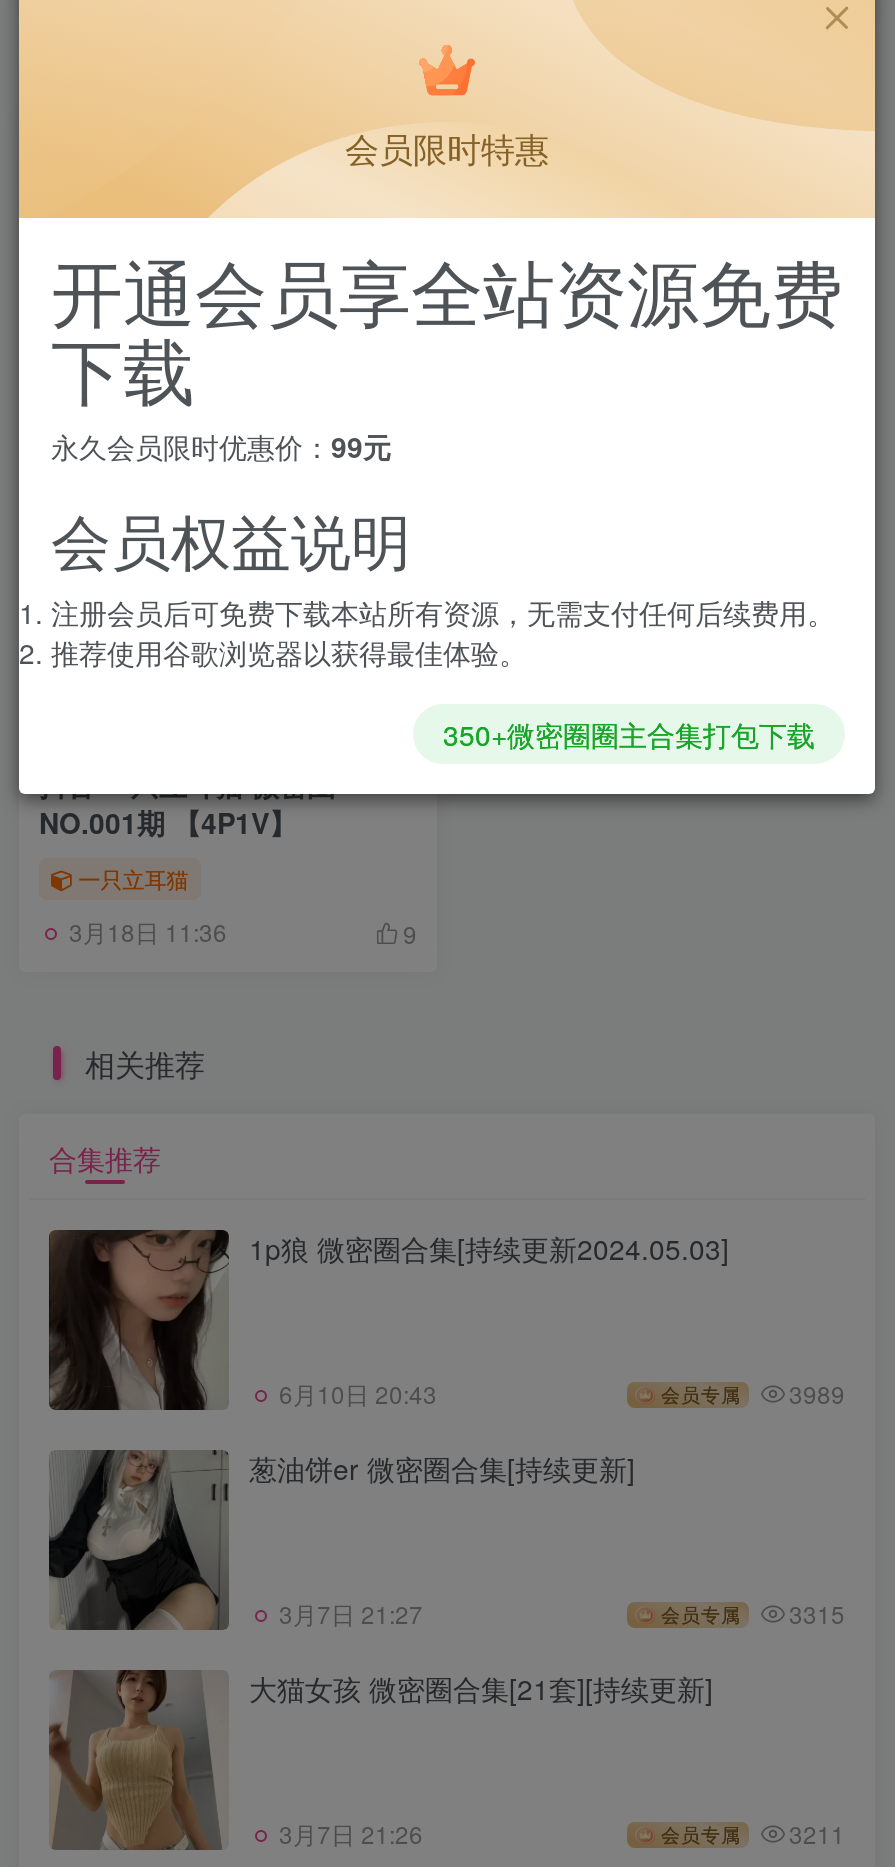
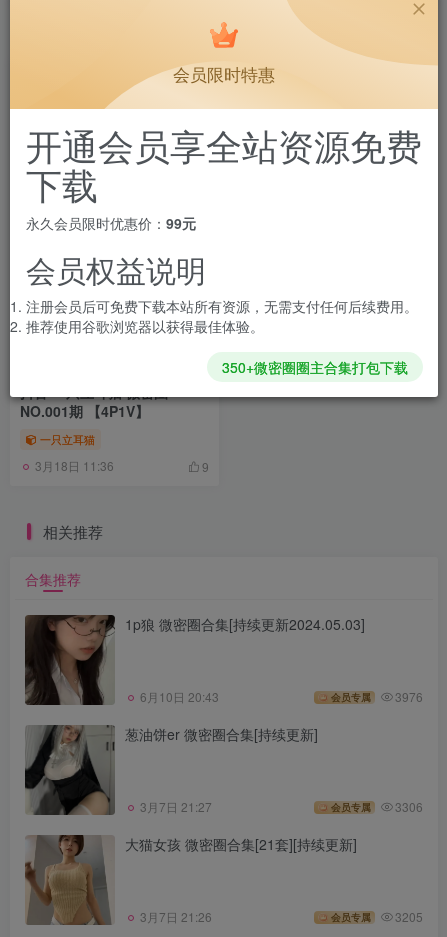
- 会员专属 3989
+ 会员专属 3976

- 会员专属 3315
+ 会员专属 3306

- 会员专属 3211
+ 会员专属 3205
